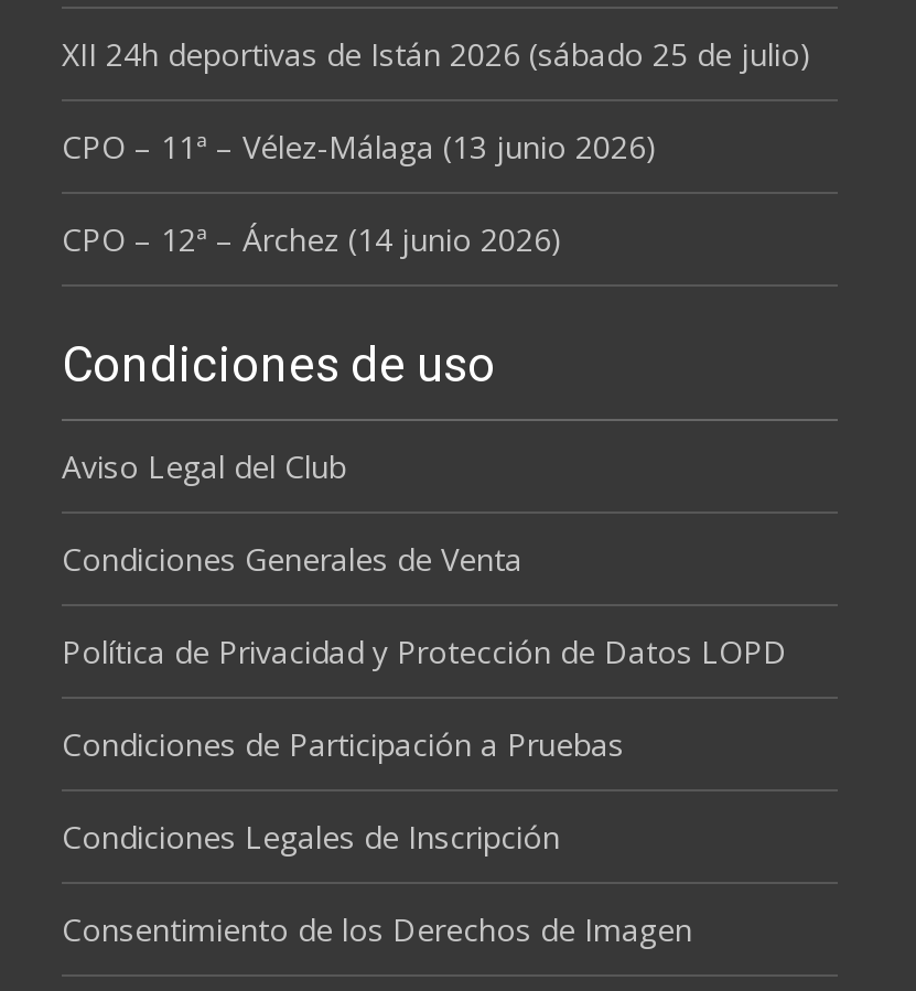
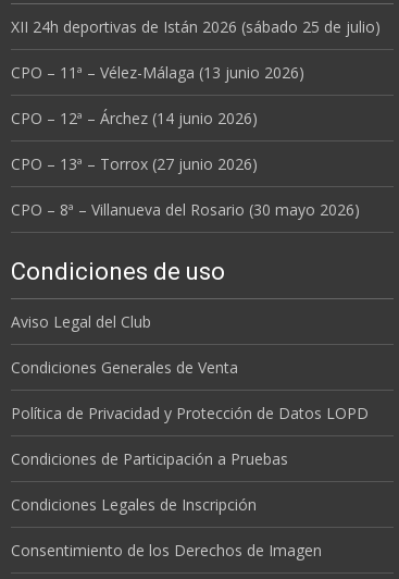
+ CPO – 13ª – Torrox (27 junio 2026)
+ CPO – 8ª – Villanueva del Rosario (30 mayo 2026)
